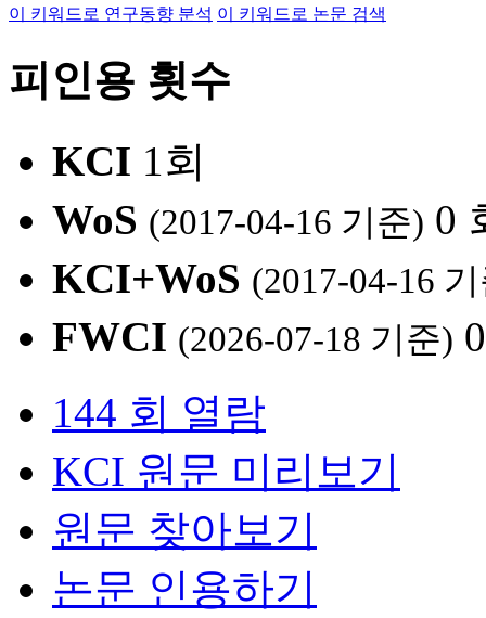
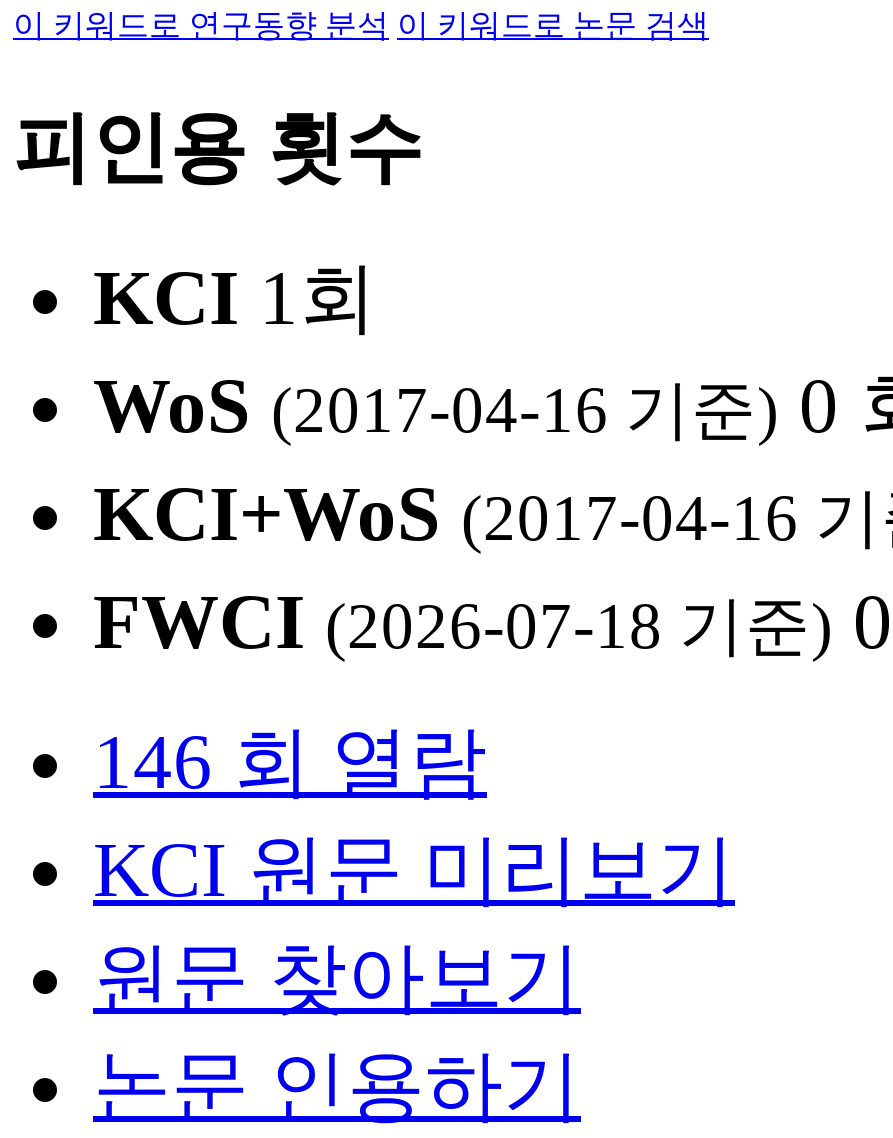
- 144 회 열람
+ 146 회 열람
